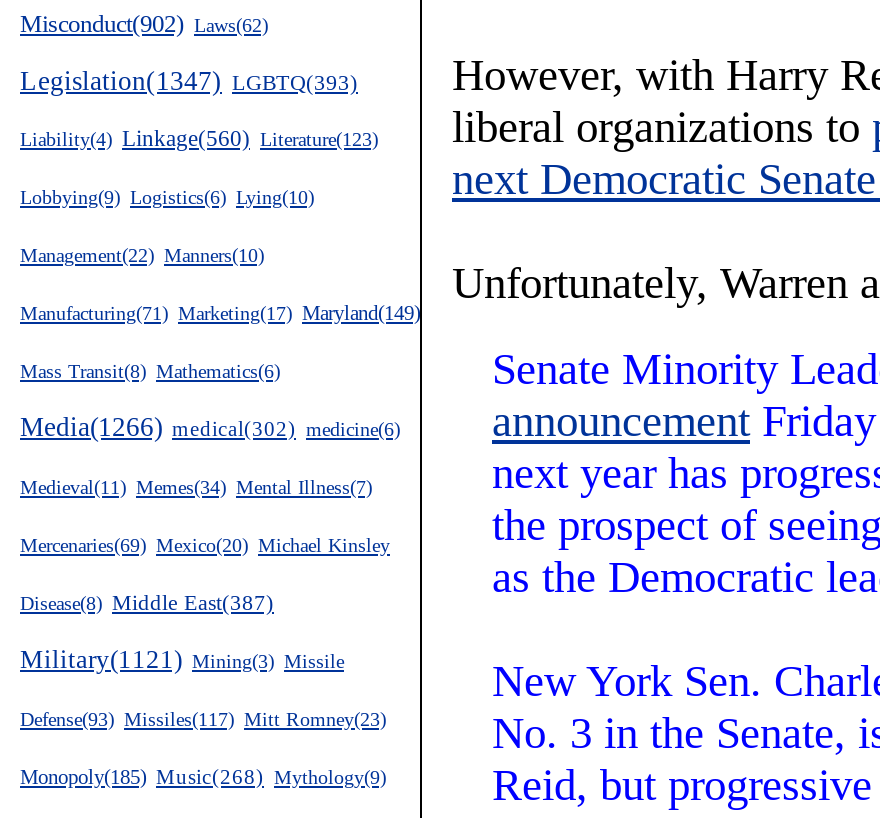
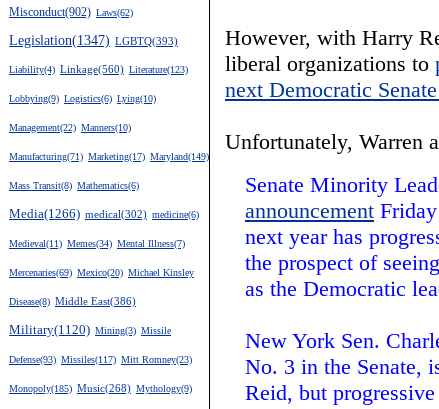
- Disease(8) Middle East(387)
+ Disease(8) Middle East(386)

- Military(1121) Mining(3) Missile
+ Military(1120) Mining(3) Missile
